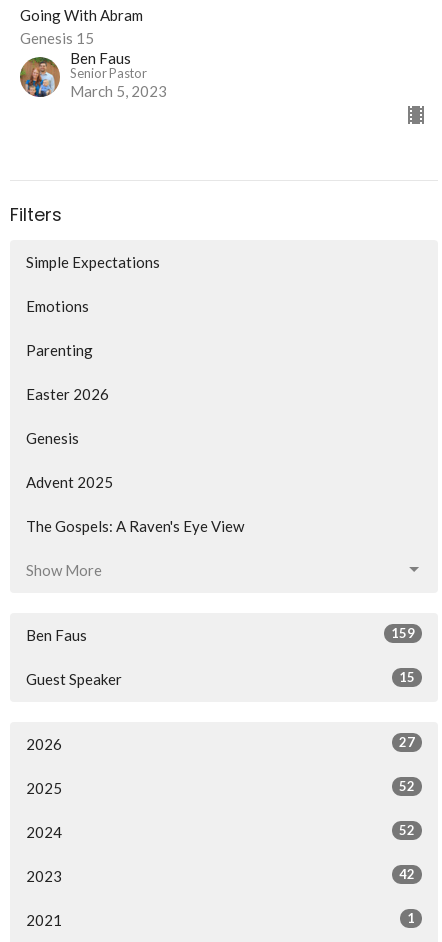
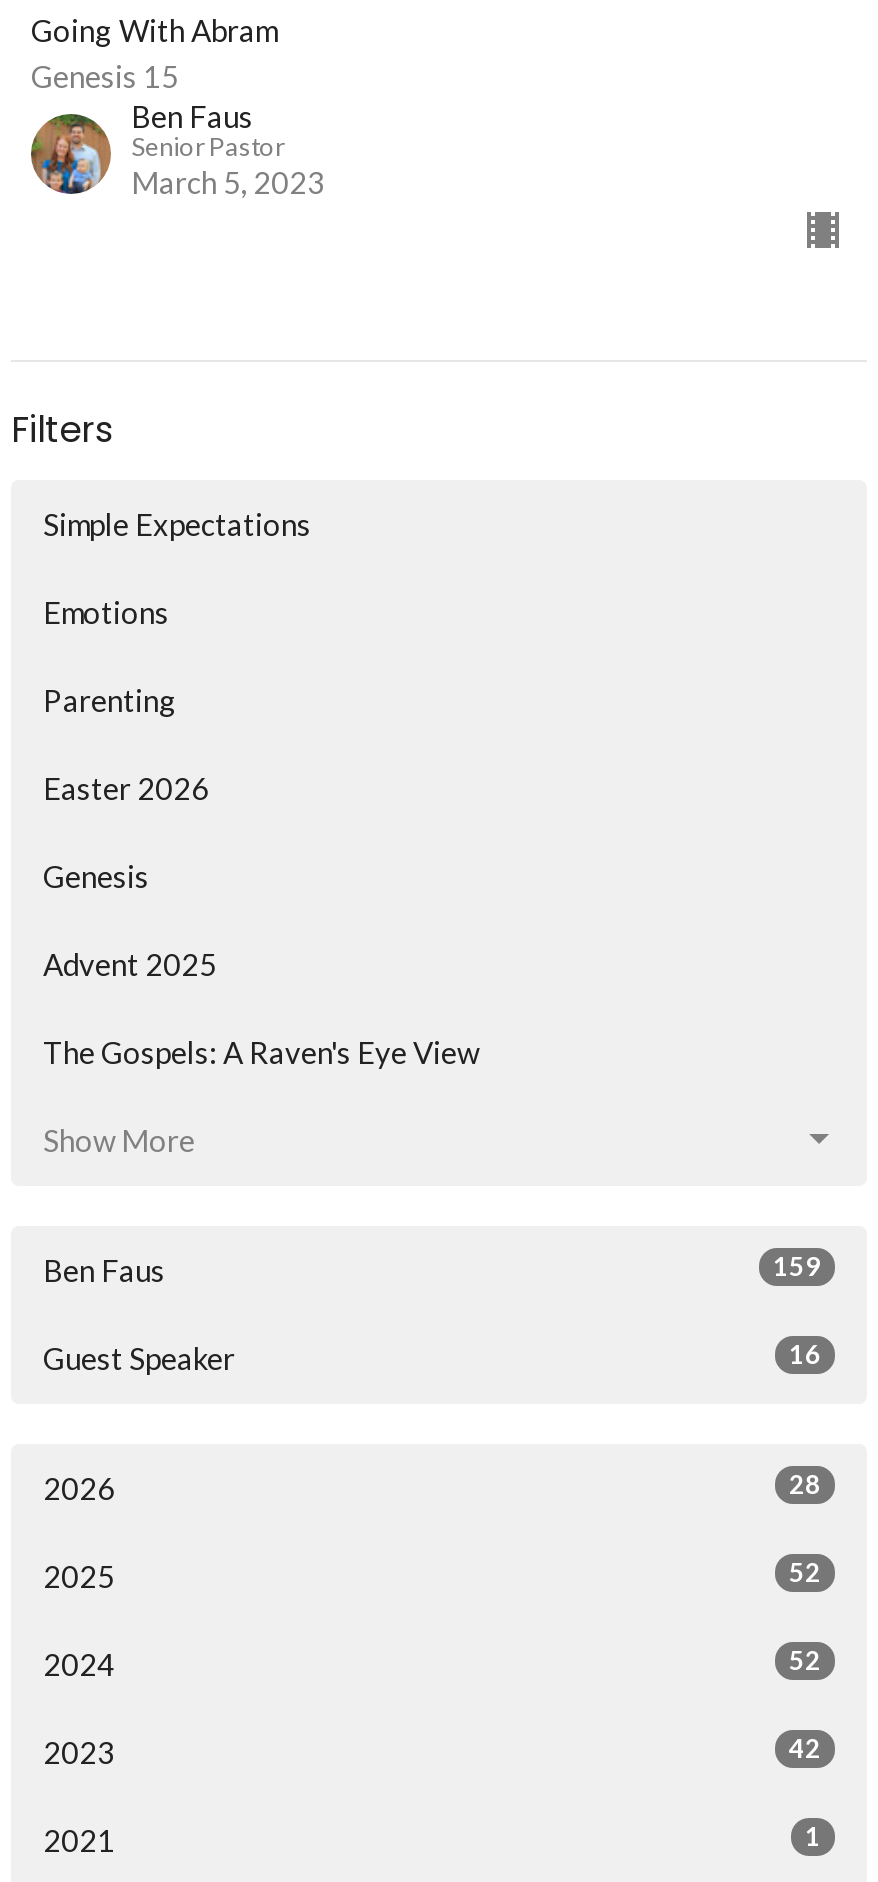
- 15
+ 16

- 27
+ 28
